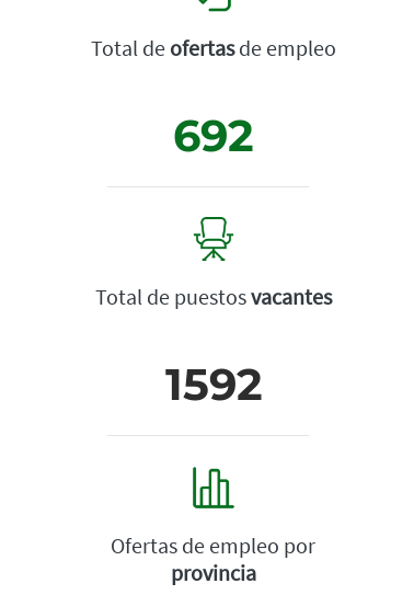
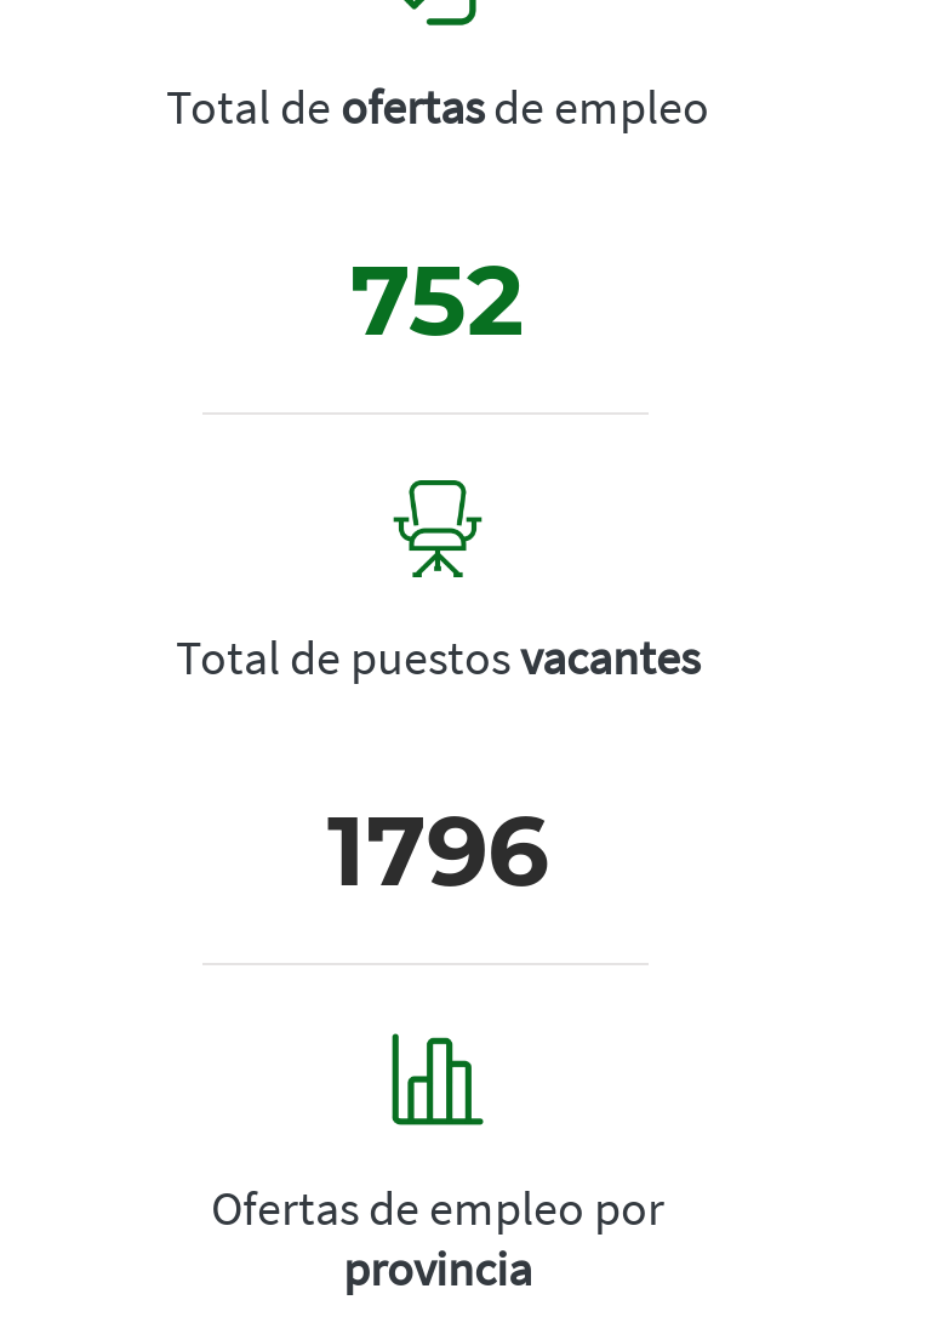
- 692
+ 752

- 1592
+ 1796
